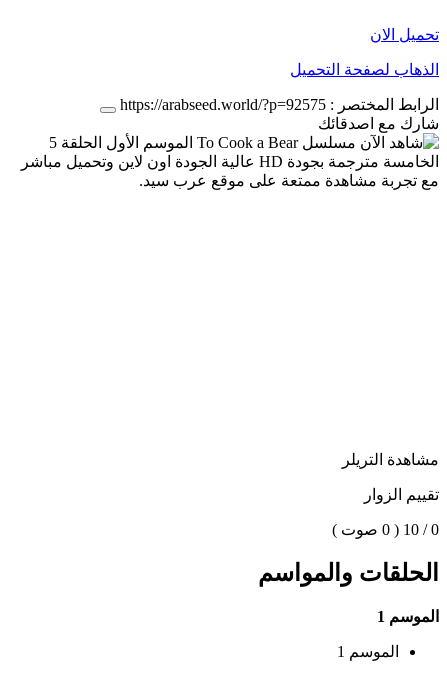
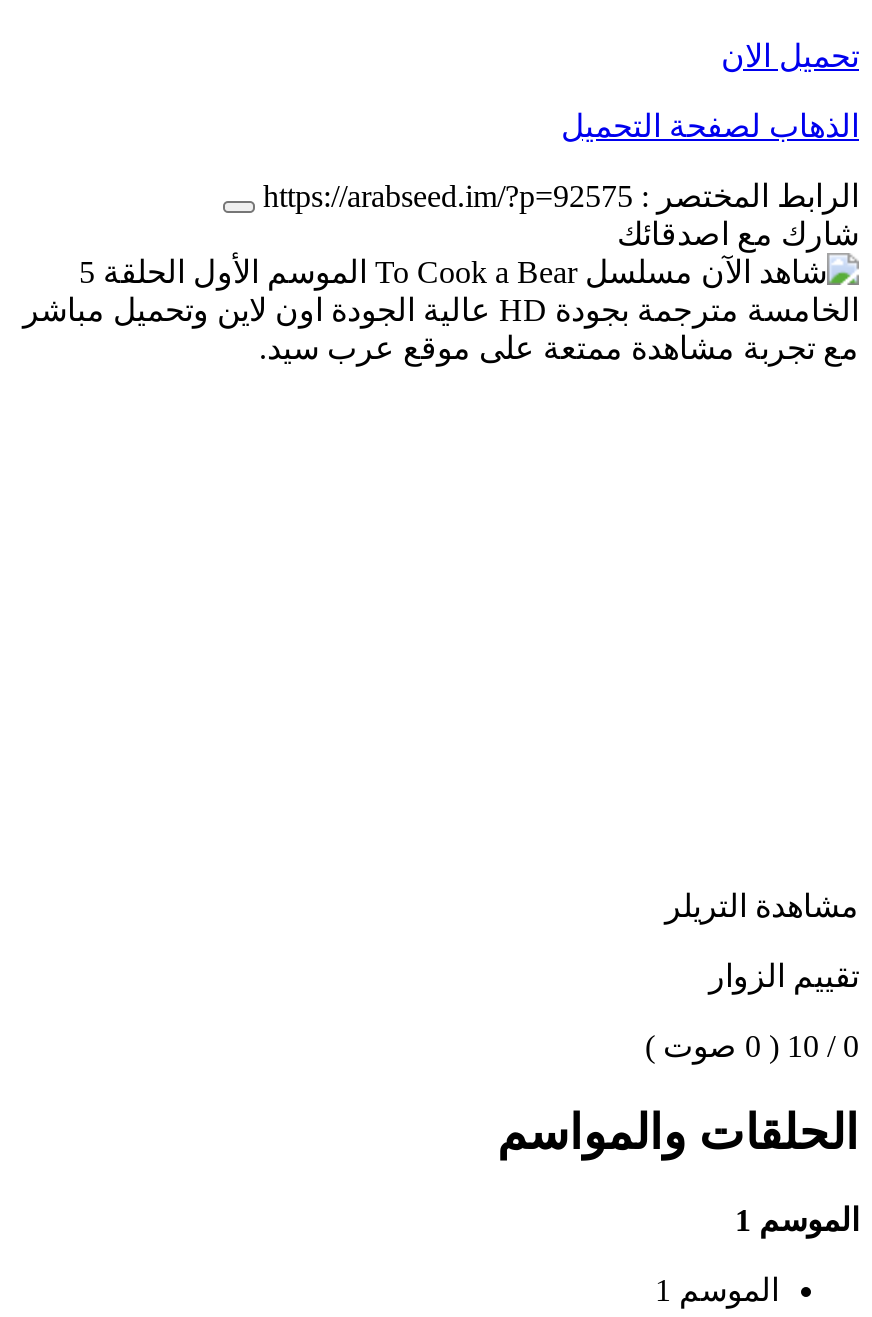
- الرابط المختصر : https://arabseed.world/?p=92575
+ الرابط المختصر : https://arabseed.im/?p=92575
